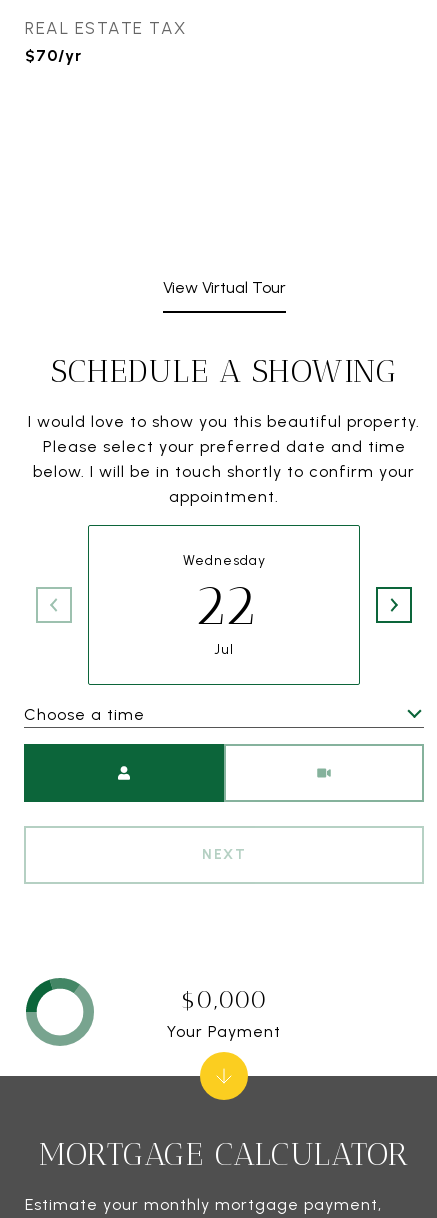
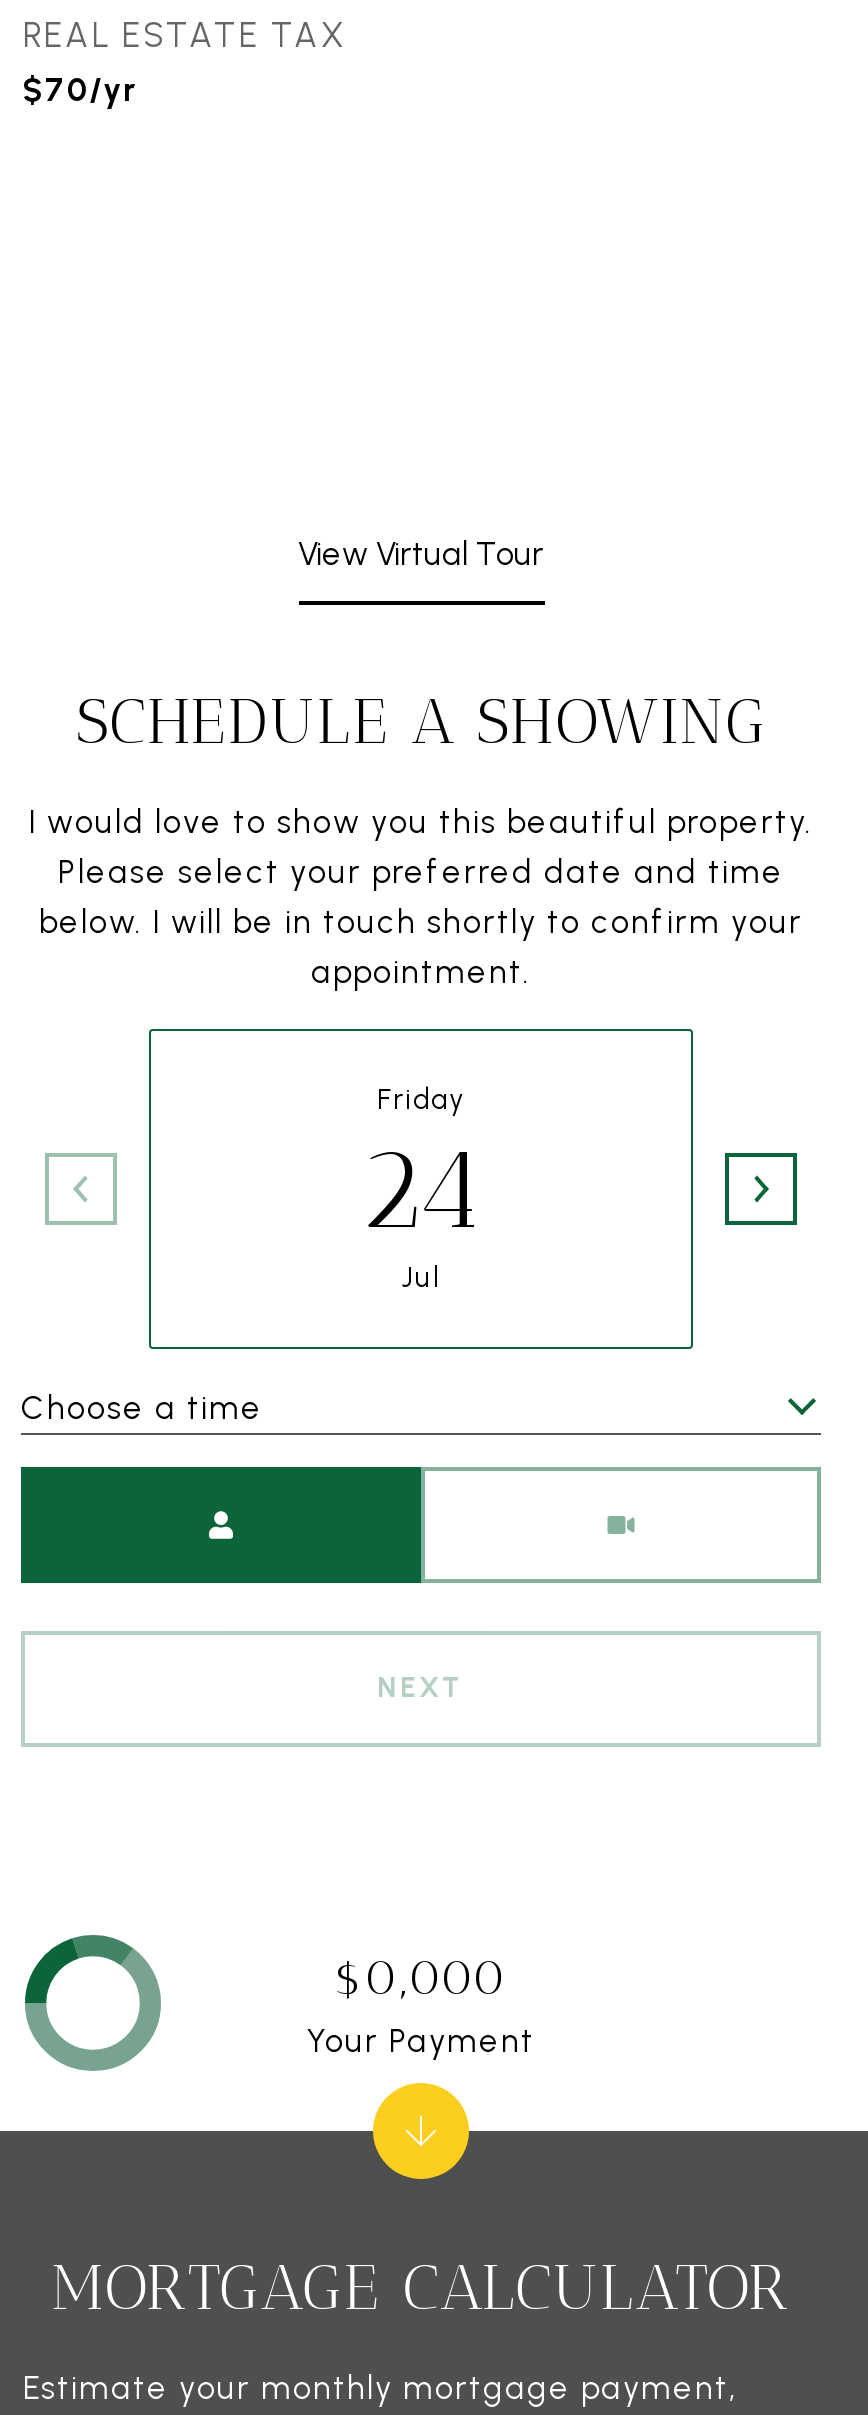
- Wednesday
- 22
+ Friday
+ 24
